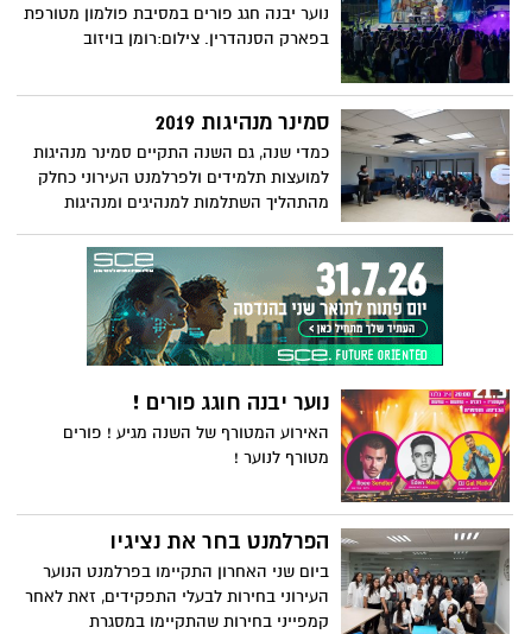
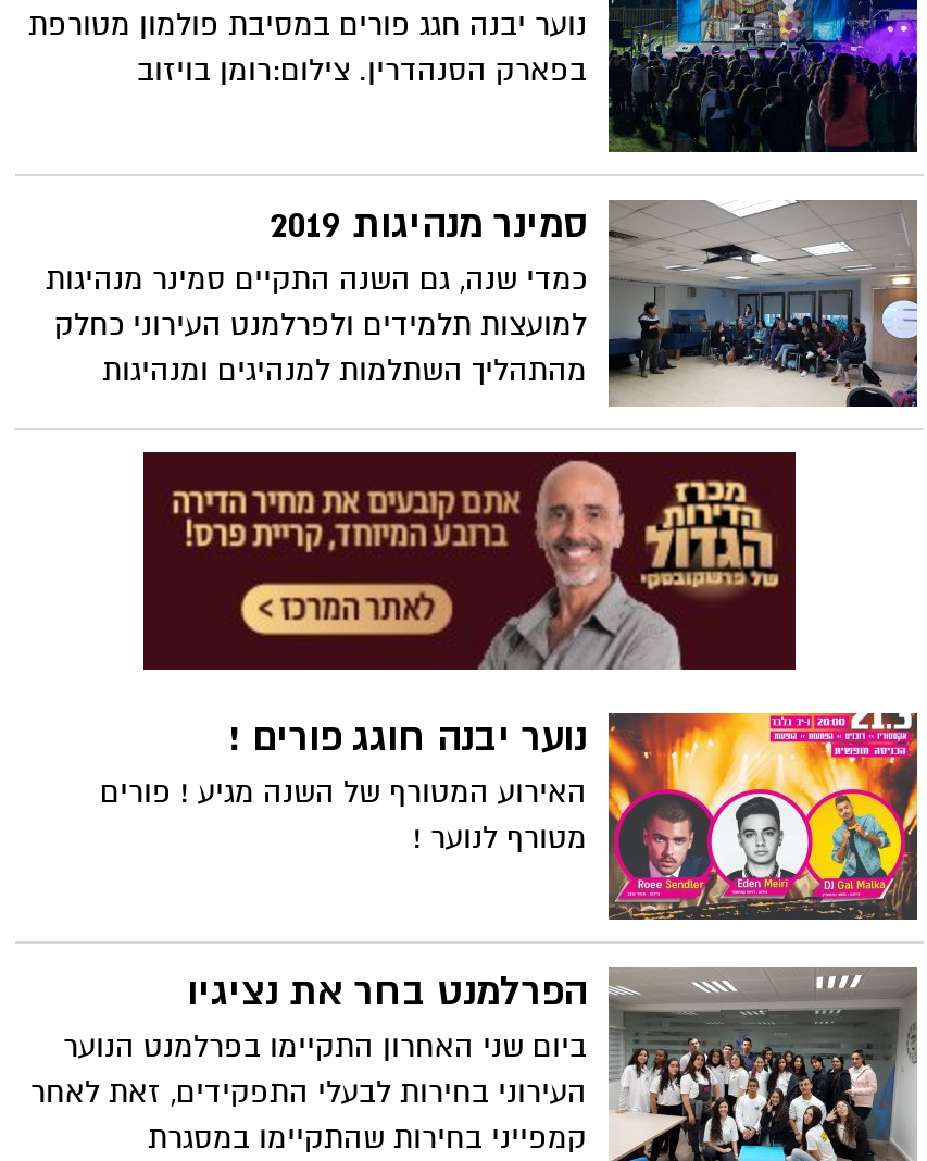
- [image]
+ [image]
